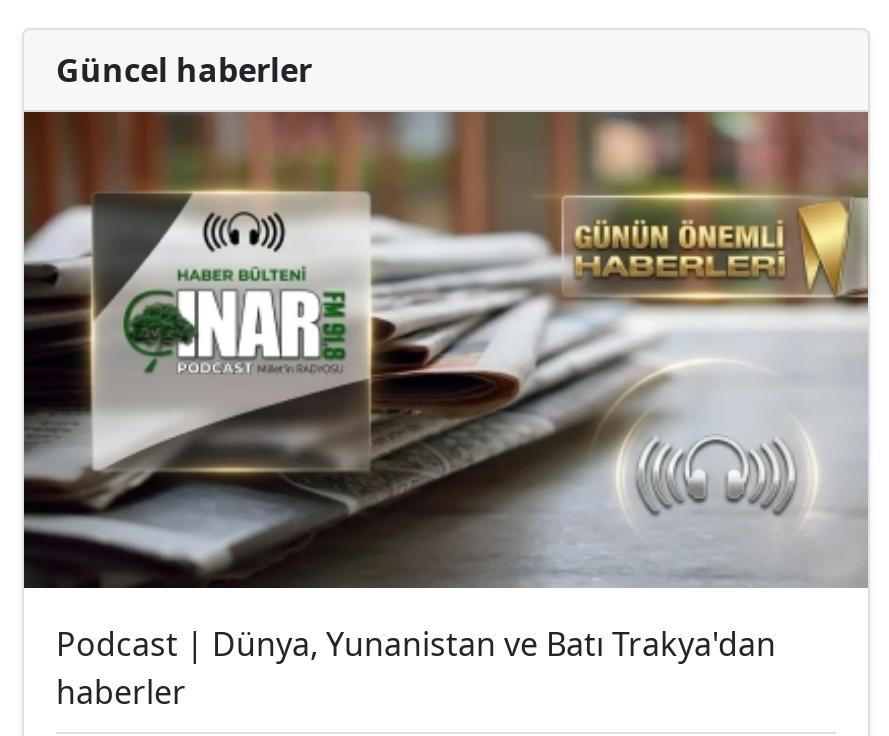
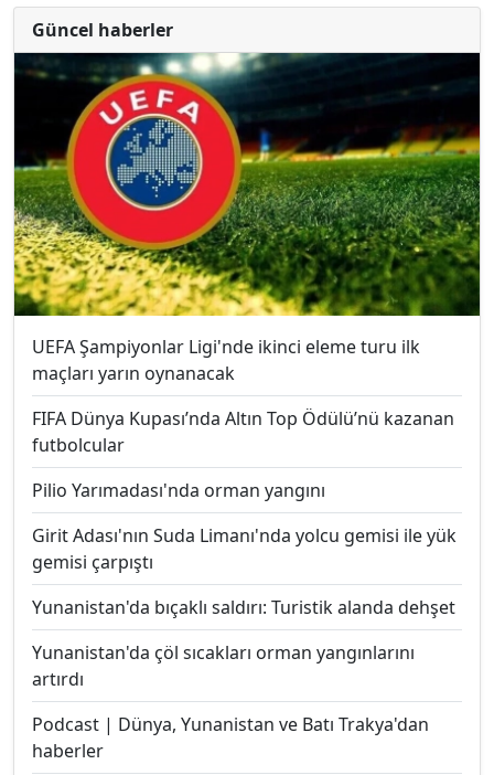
+ UEFA Şampiyonlar Ligi'nde ikinci eleme turu ilk
+ maçları yarın oynanacak
+ FIFA Dünya Kupası’nda Altın Top Ödülü’nü kazanan
+ futbolcular
+ Pilio Yarımadası'nda orman yangını
+ Girit Adası'nın Suda Limanı'nda yolcu gemisi ile yük
+ gemisi çarpıştı
+ Yunanistan'da bıçaklı saldırı: Turistik alanda dehşet
+ Yunanistan'da çöl sıcakları orman yangınlarını
+ artırdı

- [image]
+ [image]
